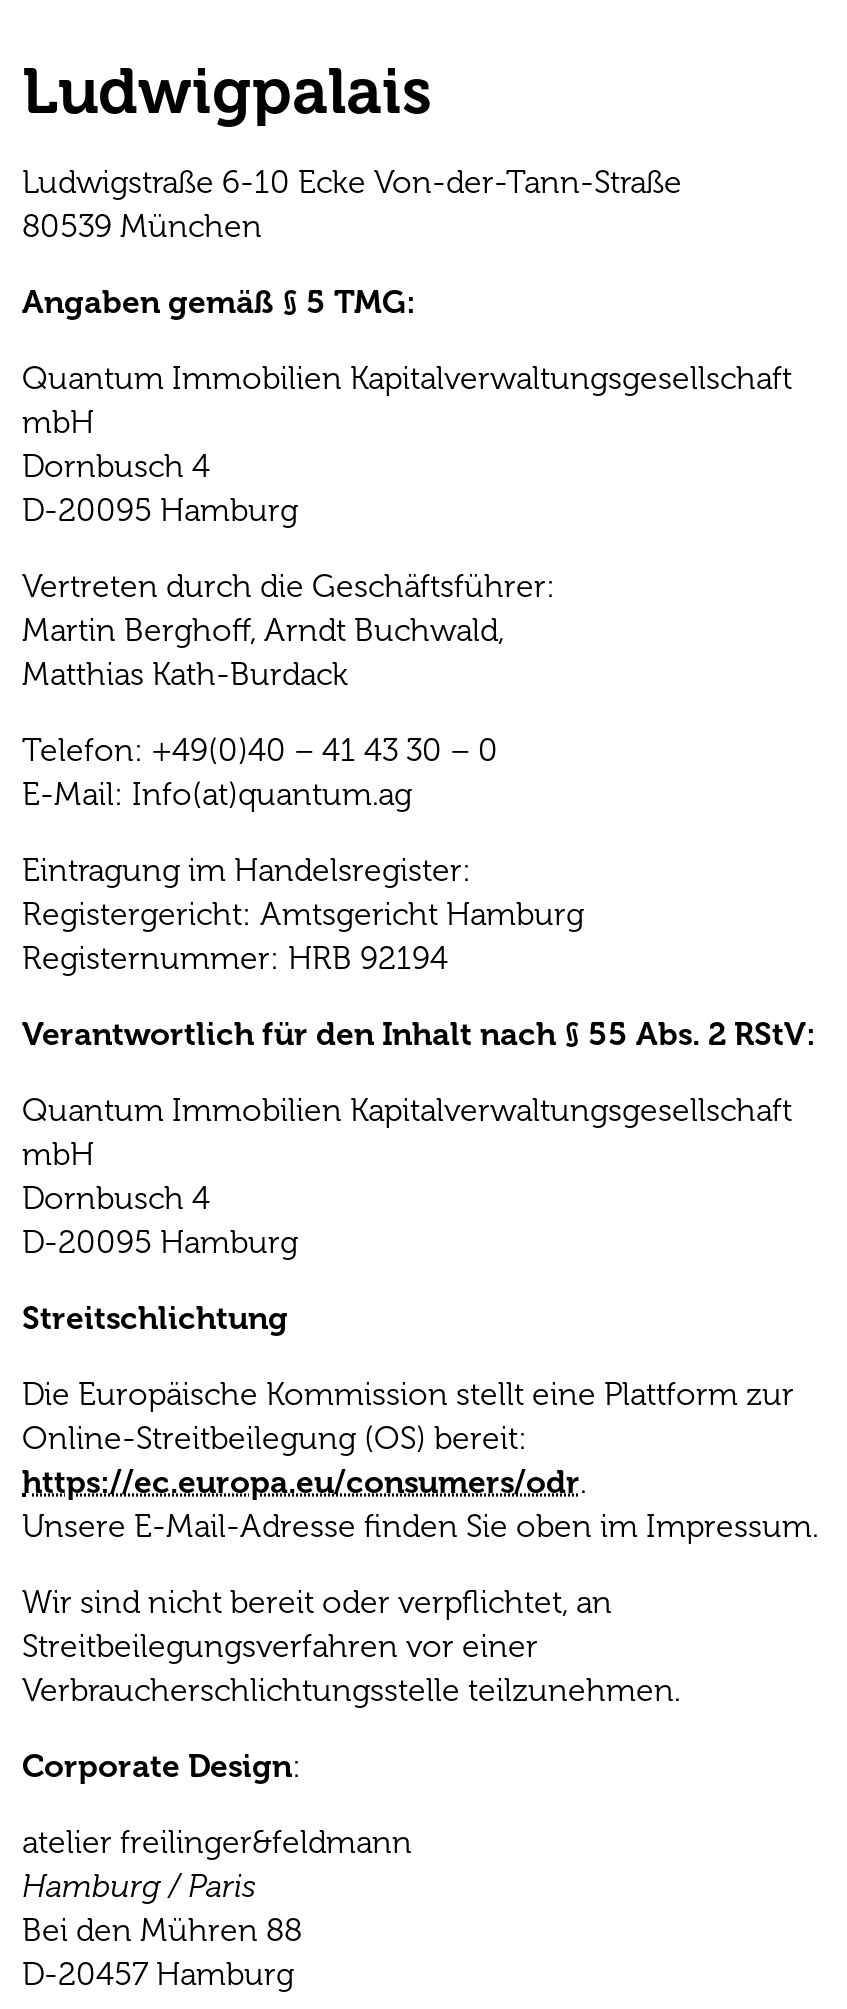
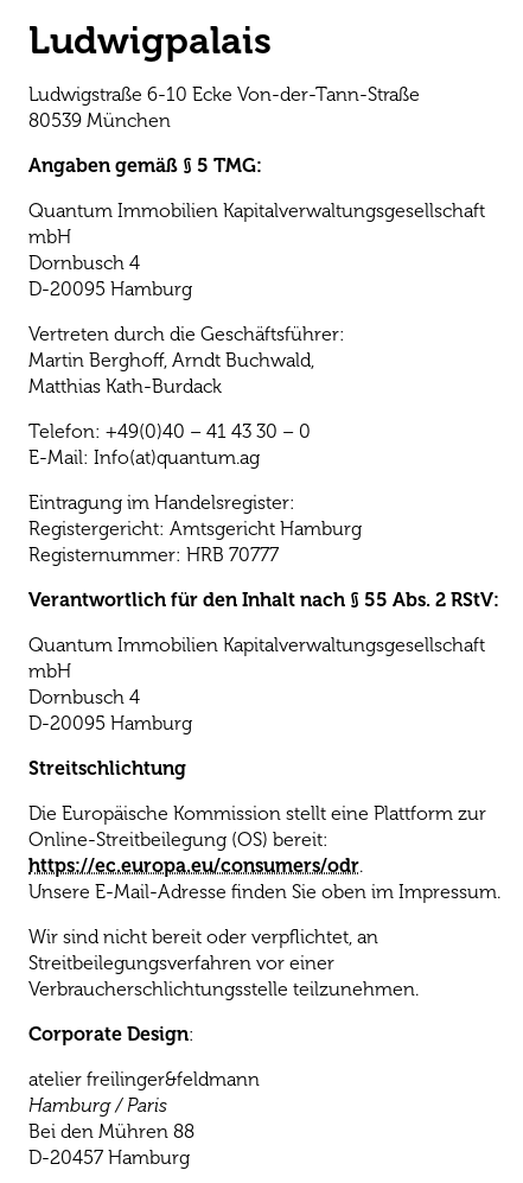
- Registernummer: HRB 92194
+ Registernummer: HRB 70777
